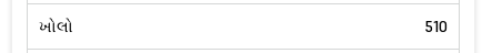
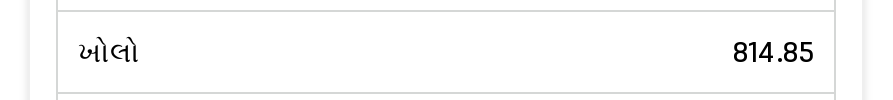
- 510
+ 814.85
